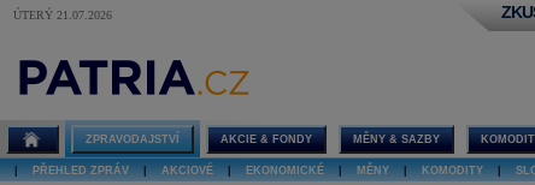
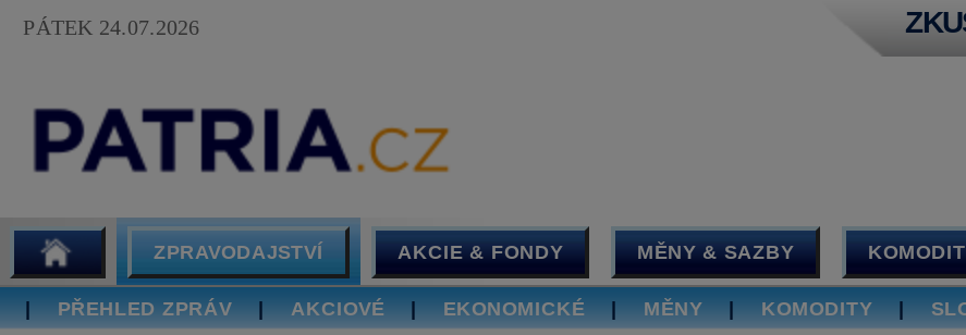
- ÚTERÝ 21.07.2026
+ PÁTEK 24.07.2026
